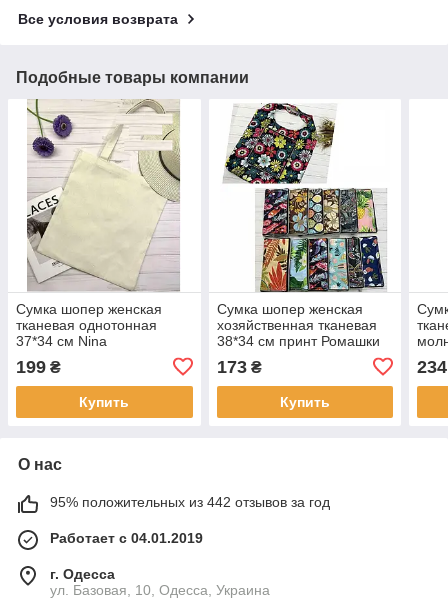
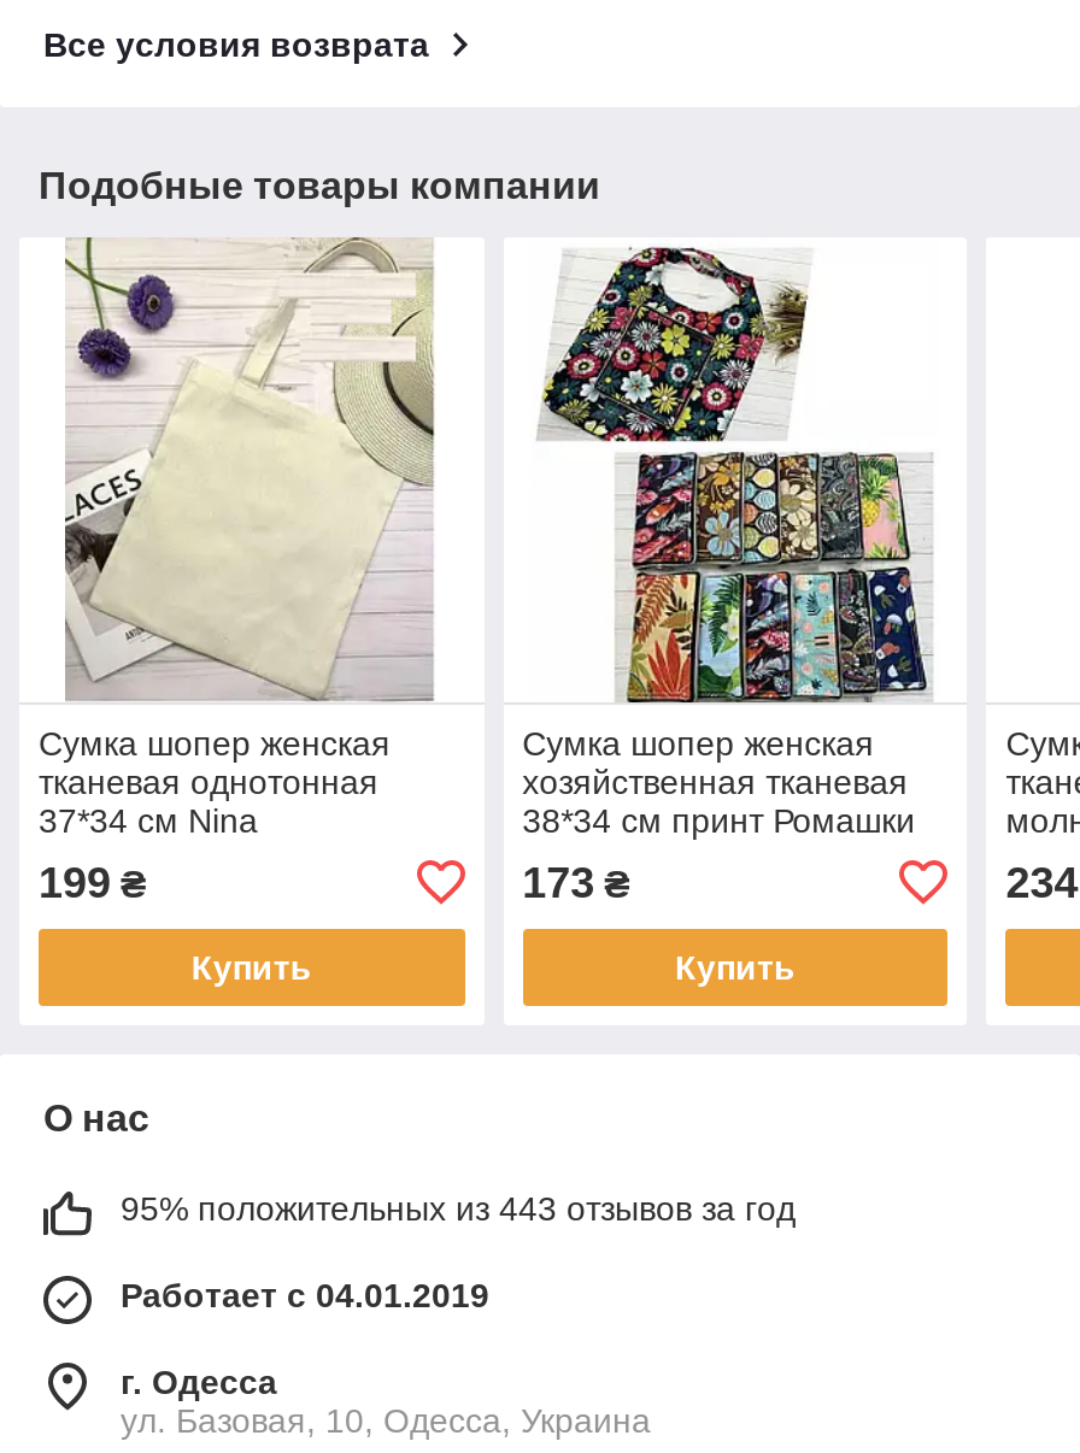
- 95% положительных из 442 отзывов за год
+ 95% положительных из 443 отзывов за год
